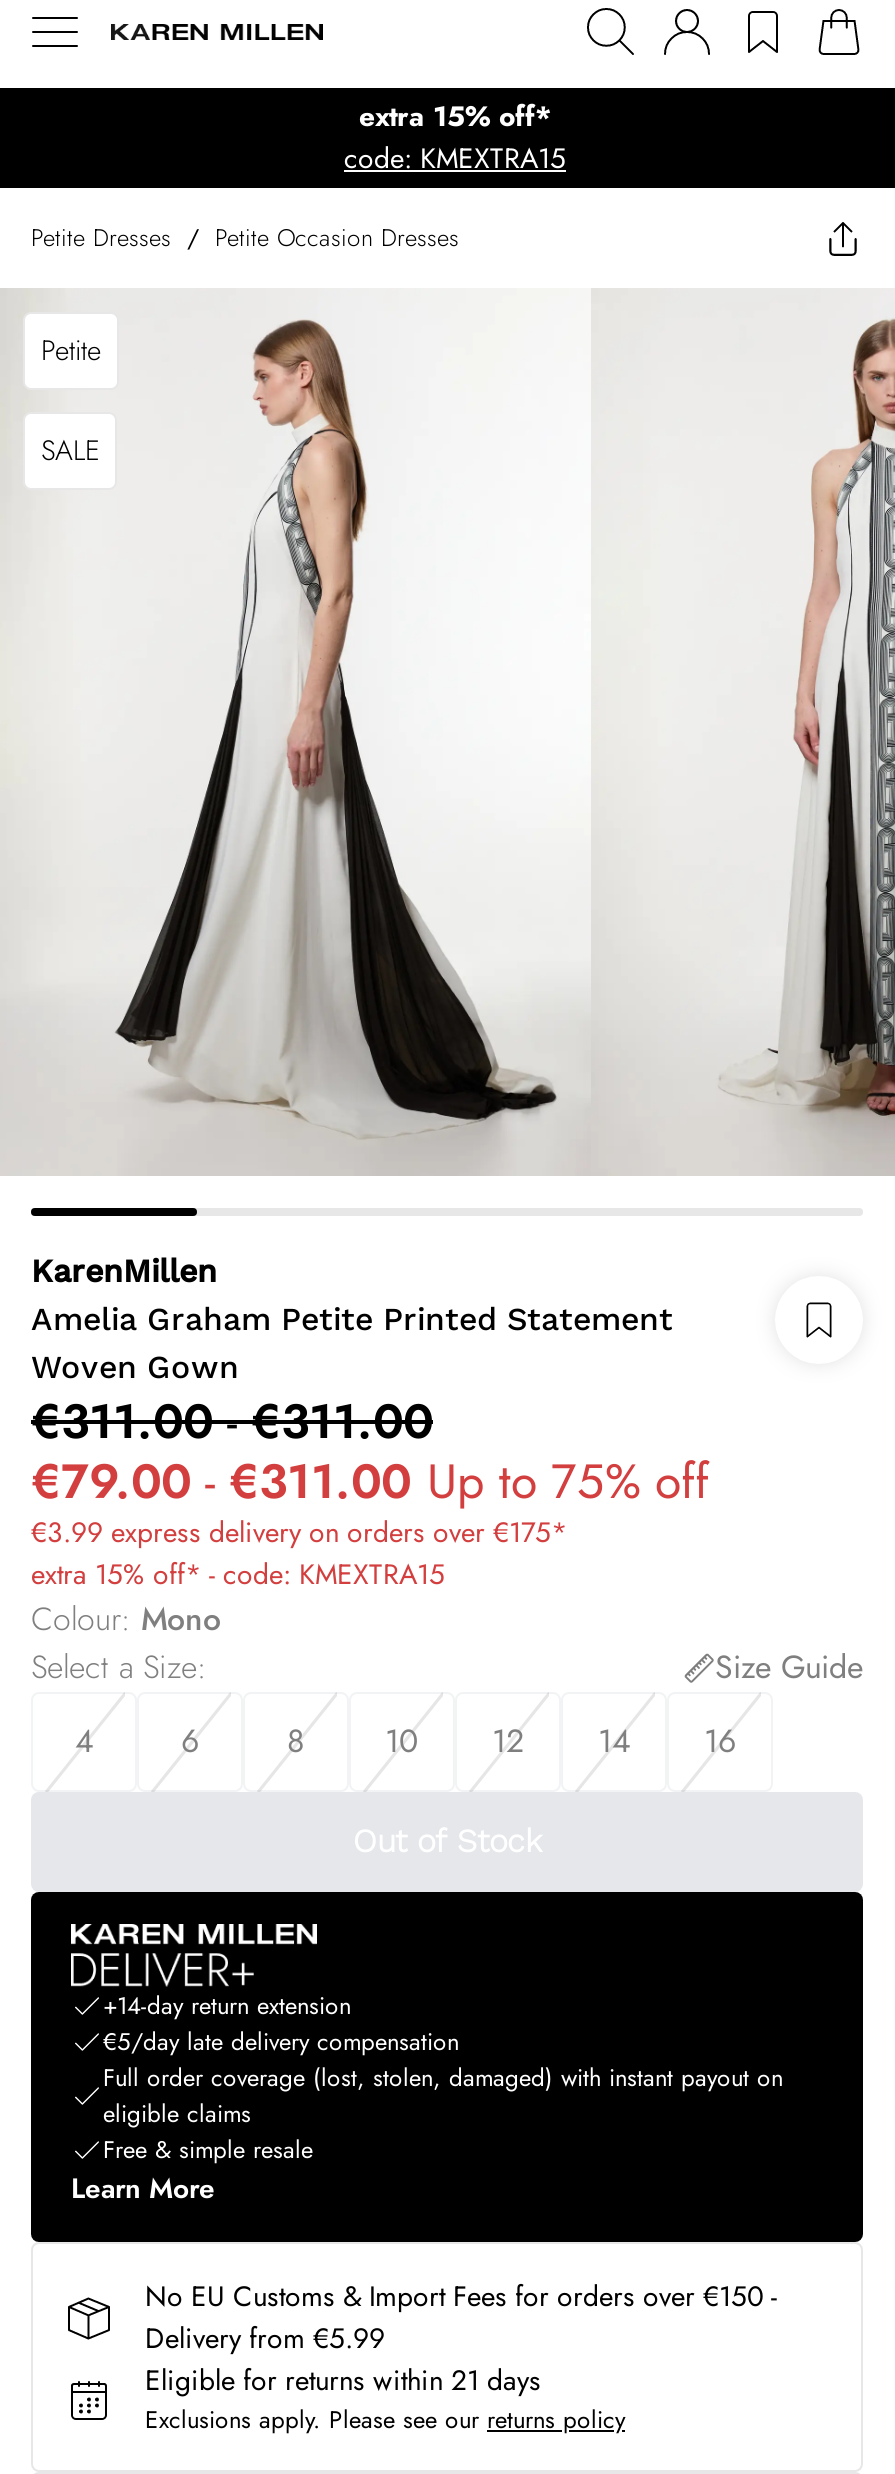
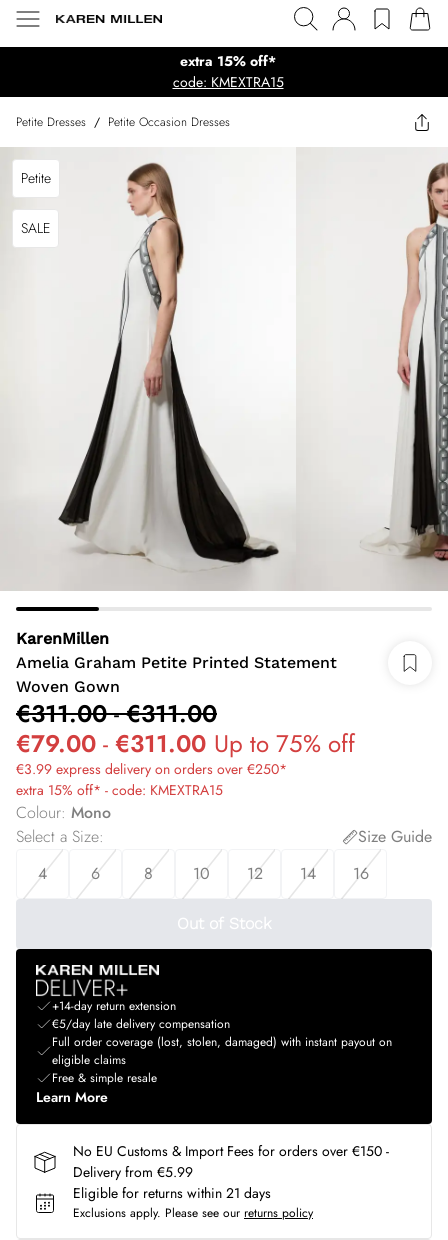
- €3.99 express delivery on orders over €175*
+ €3.99 express delivery on orders over €250*
